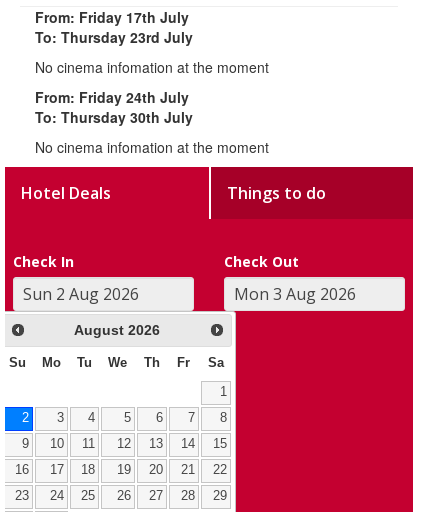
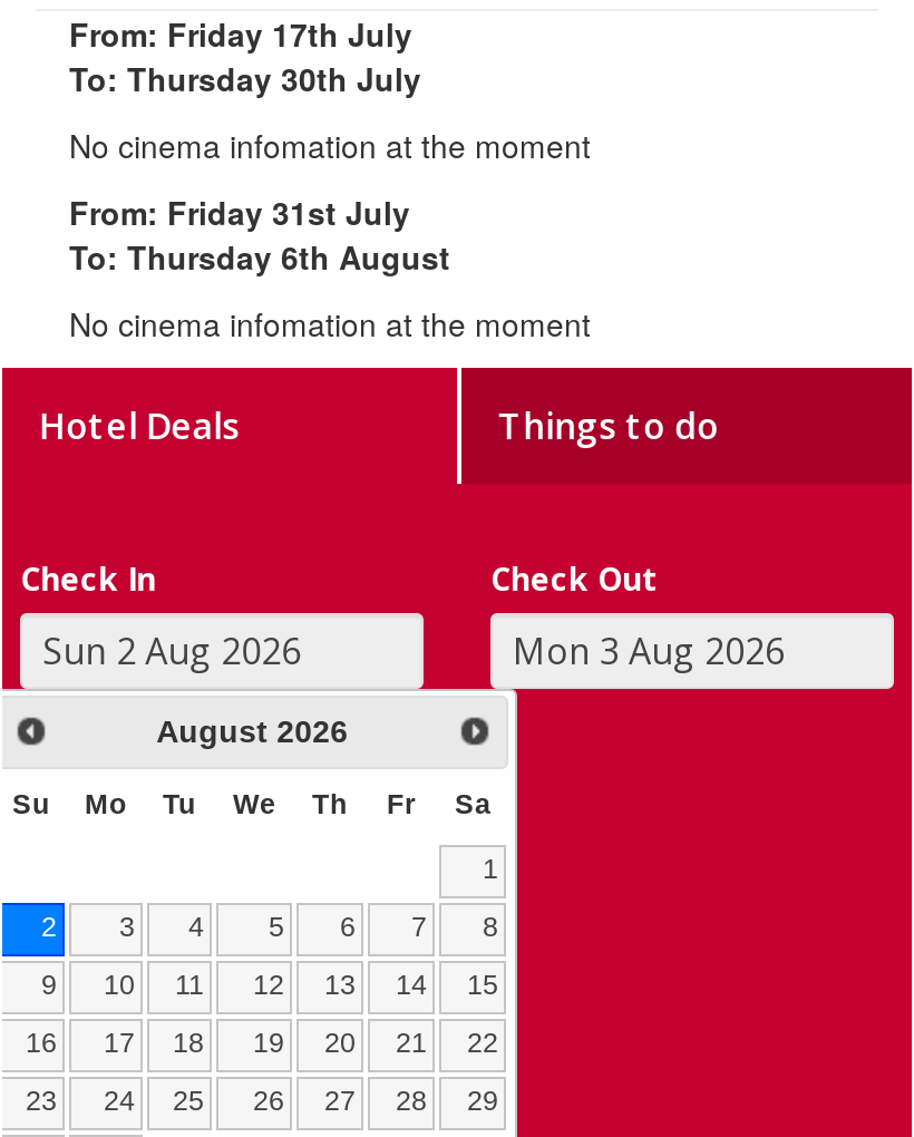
- To: Thursday 23rd July

+ To: Thursday 6th August

- From: Friday 24th July
+ From: Friday 31st July

moved up: To: Thursday 30th July
